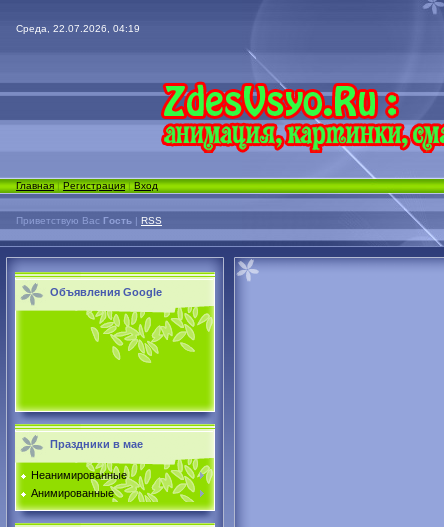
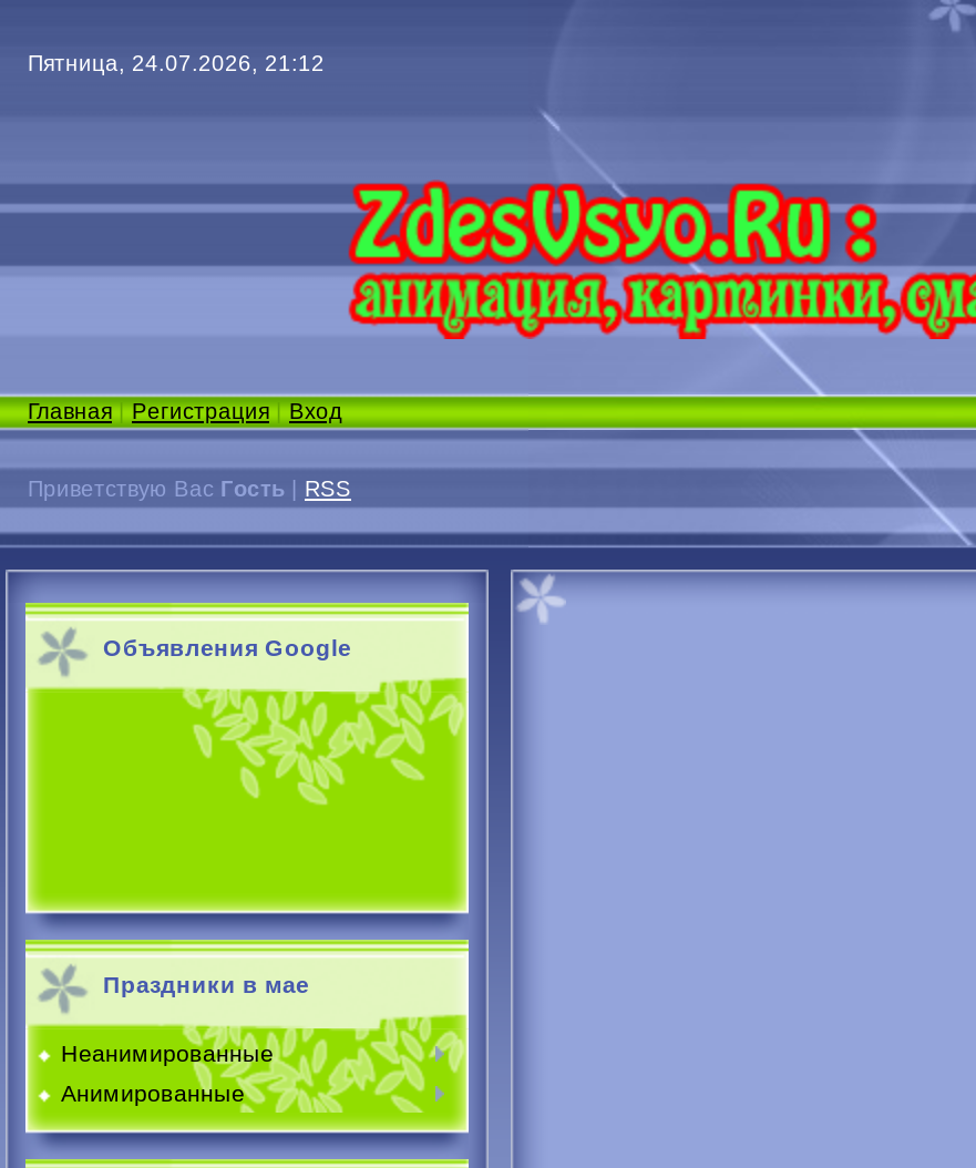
- Среда, 22.07.2026, 04:19
+ Пятница, 24.07.2026, 21:12
